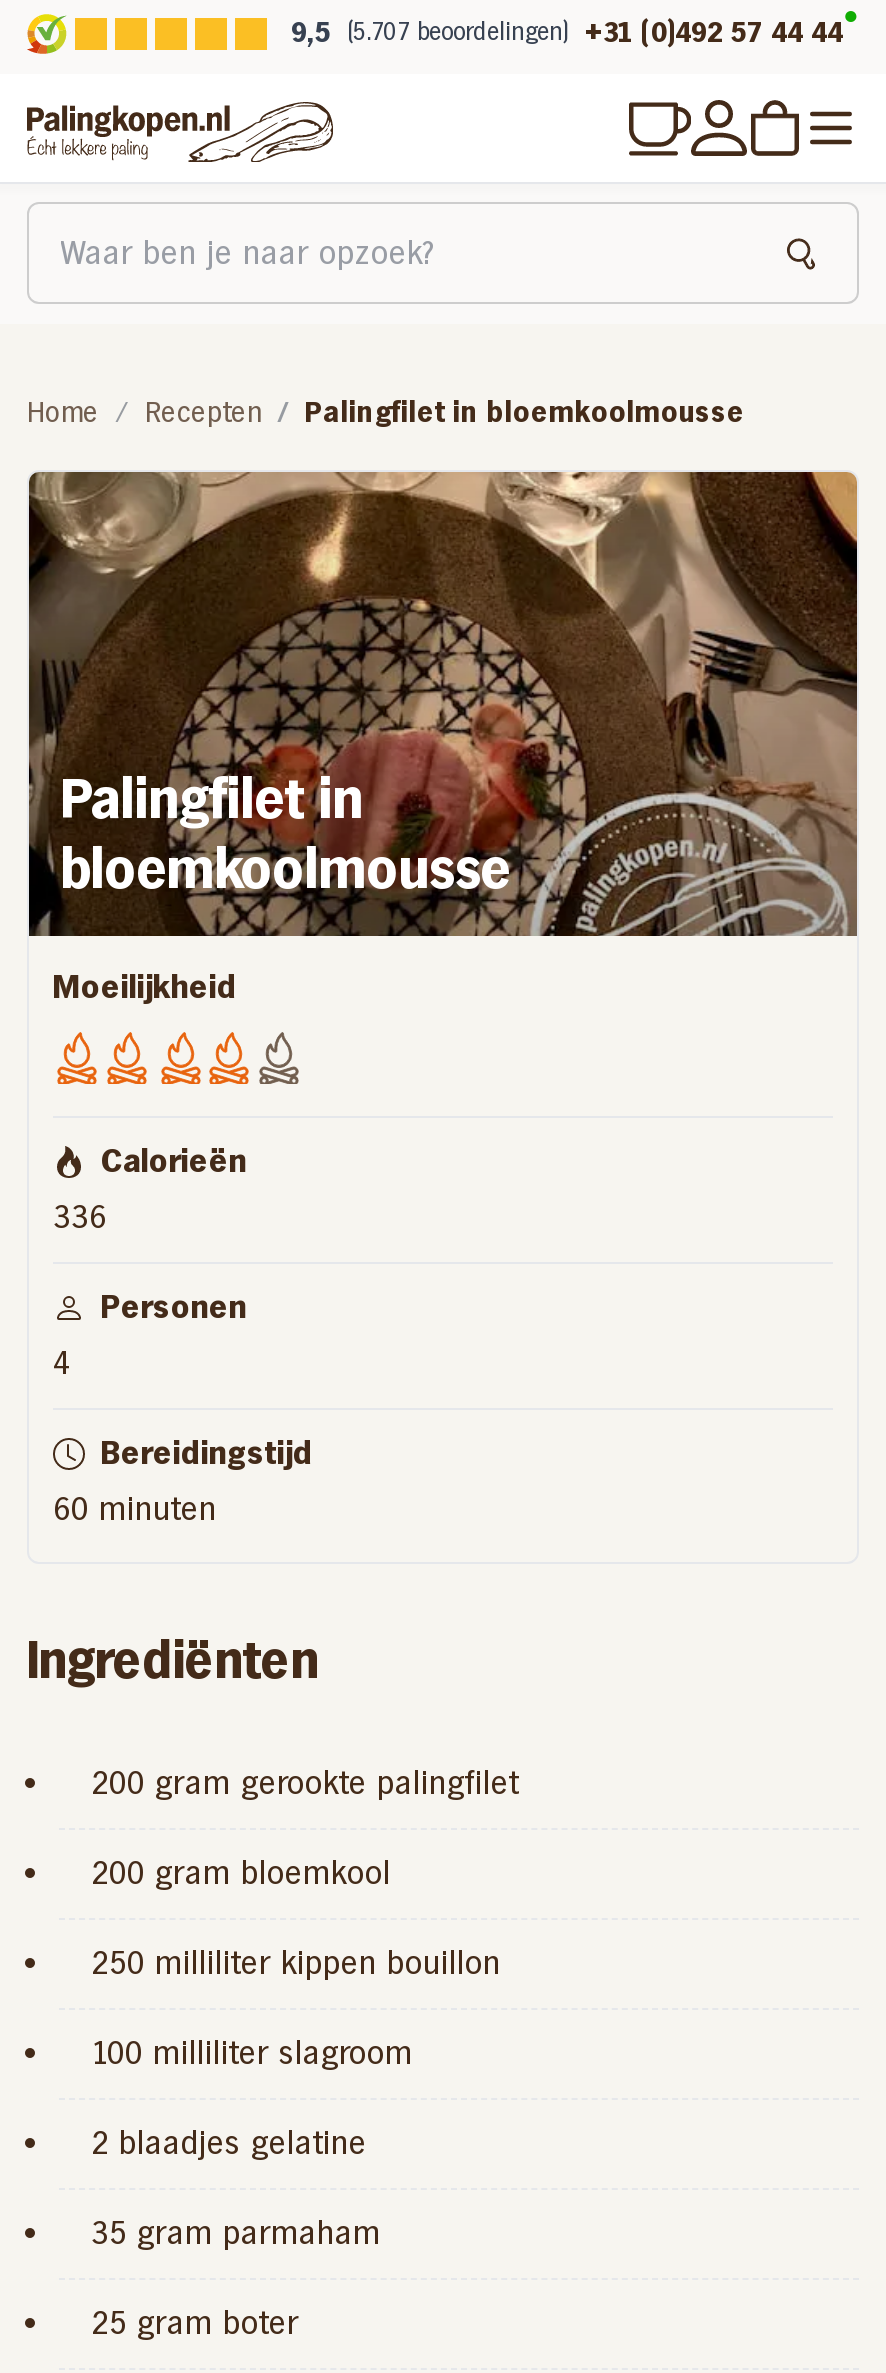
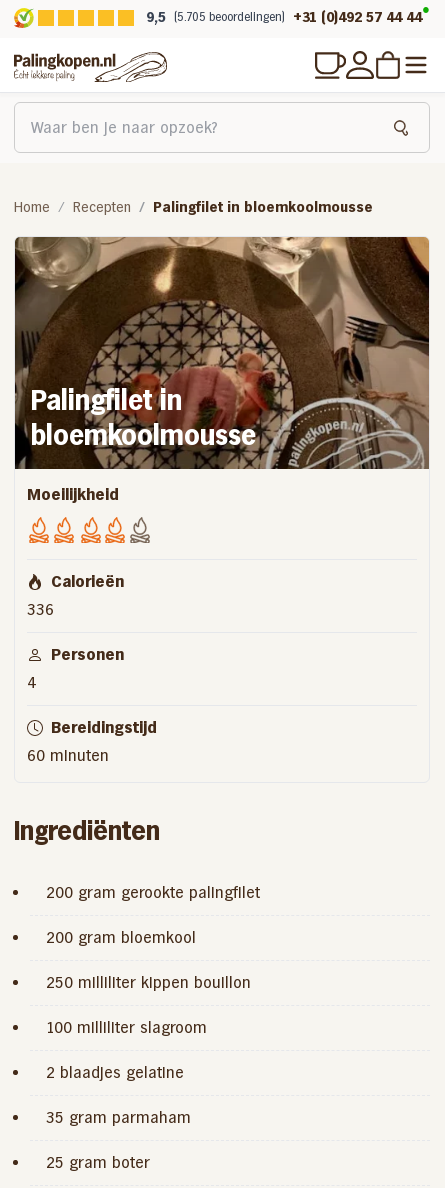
- 9,5 (5.707 beoordelingen) +31 (0)492 57 44 44
+ 9,5 (5.705 beoordelingen) +31 (0)492 57 44 44
